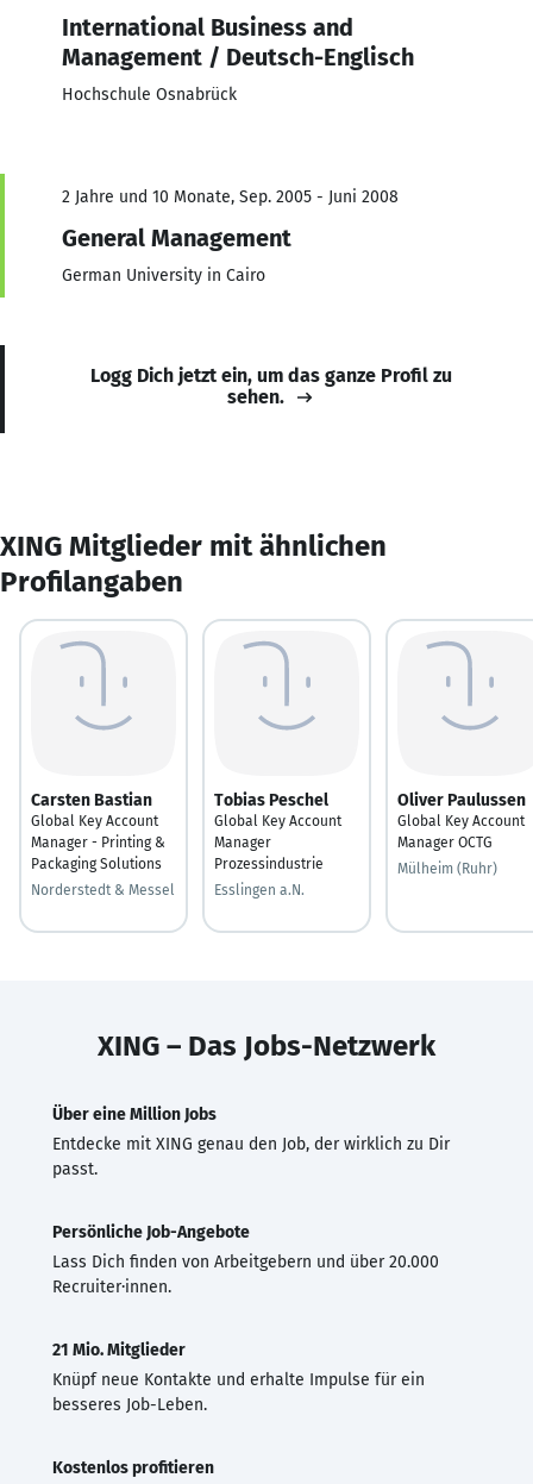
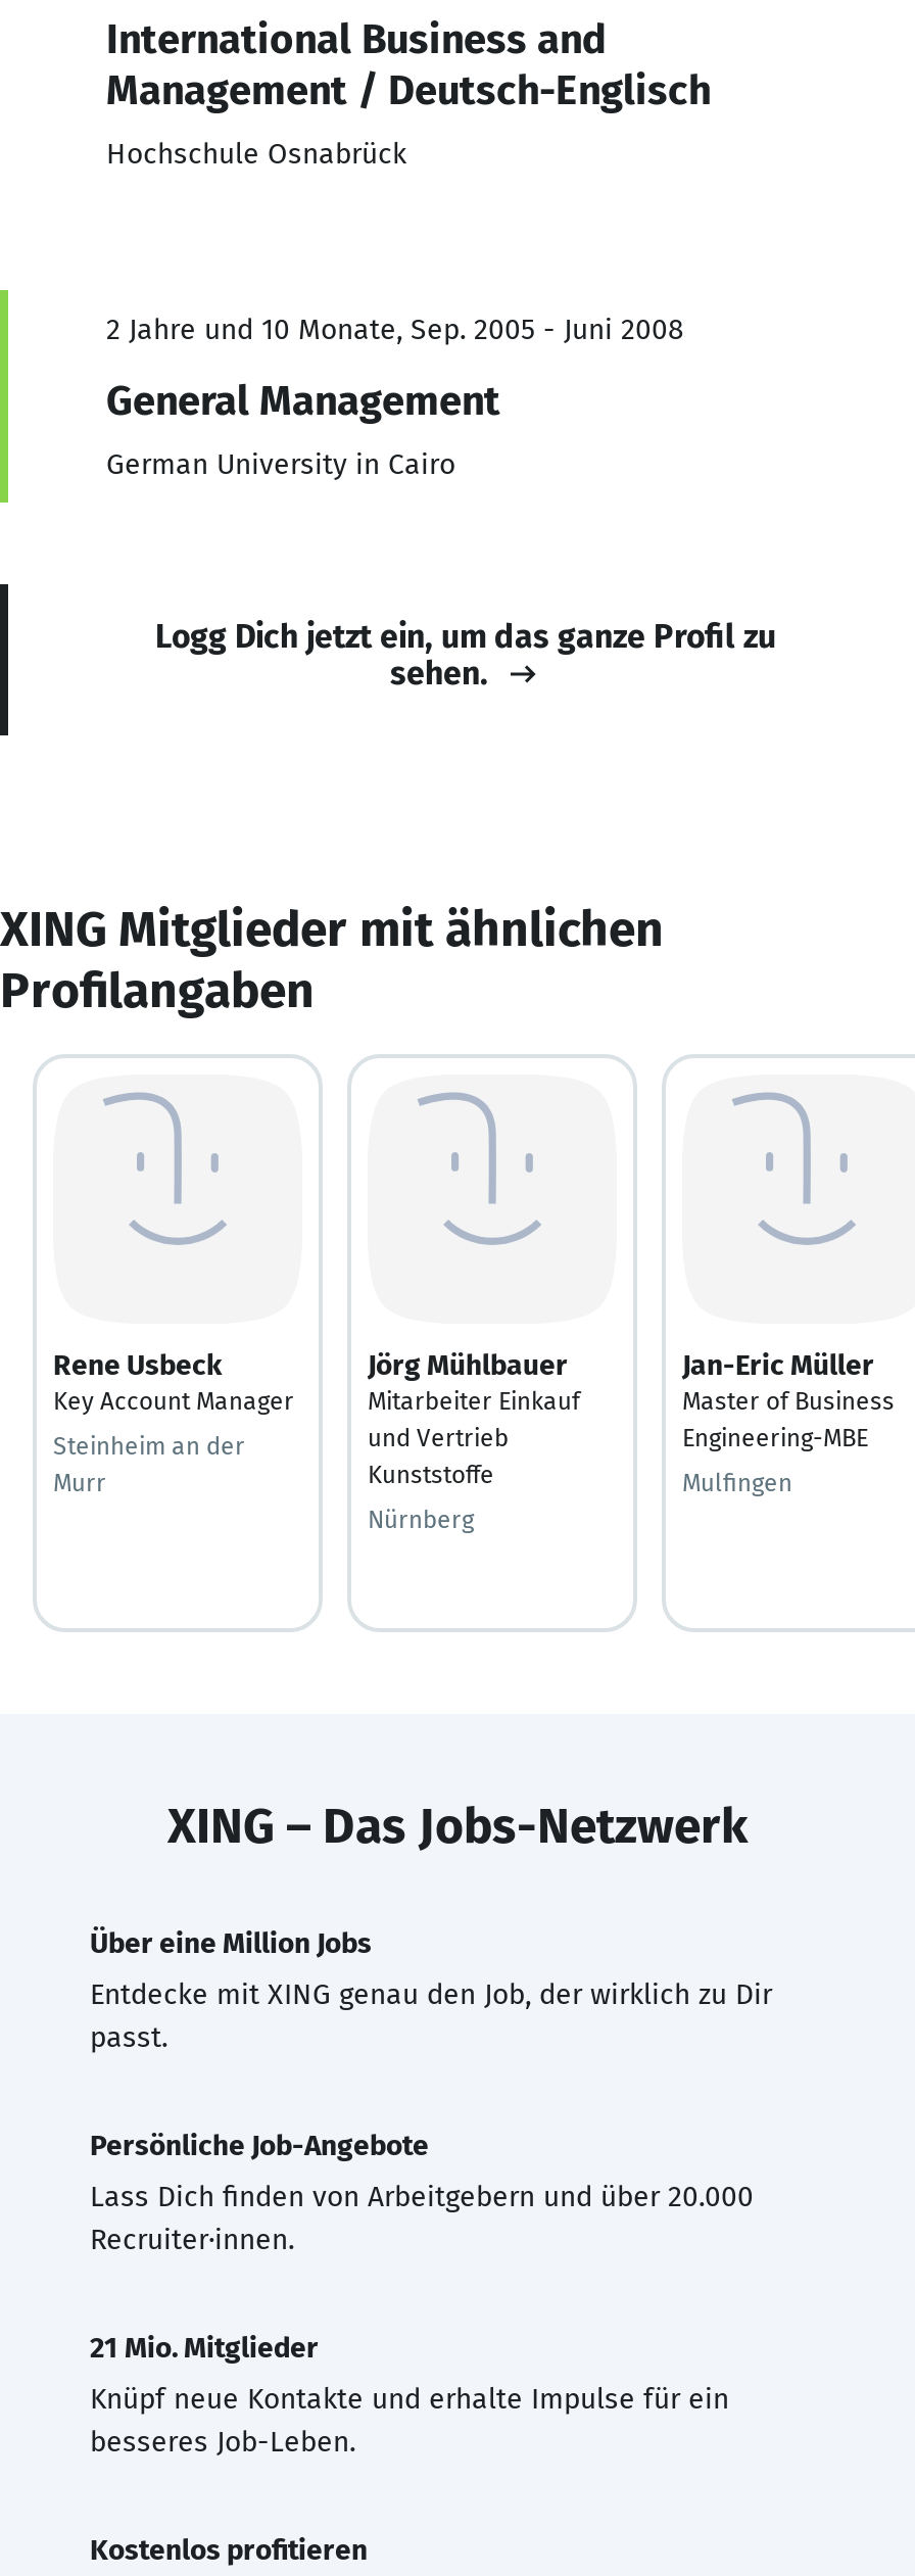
- Carsten Bastian
- Global Key Account
- Manager - Printing &
- Packaging Solutions
+ Rene Usbeck
+ Key Account Manager

- Tobias Peschel
- Global Key Account
- Manager
- Prozessindustrie
+ Jörg Mühlbauer
+ Mitarbeiter Einkauf
+ und Vertrieb
+ Kunststoffe

- Oliver Paulussen
- Global Key Account
- Manager OCTG
+ Jan-Eric Müller
+ Master of Business
+ Engineering-MBE

- Mülheim (Ruhr)
+ Mulfingen

- Norderstedt & Messel
+ Steinheim an der
+ Murr

- Esslingen a.N.
+ Nürnberg
